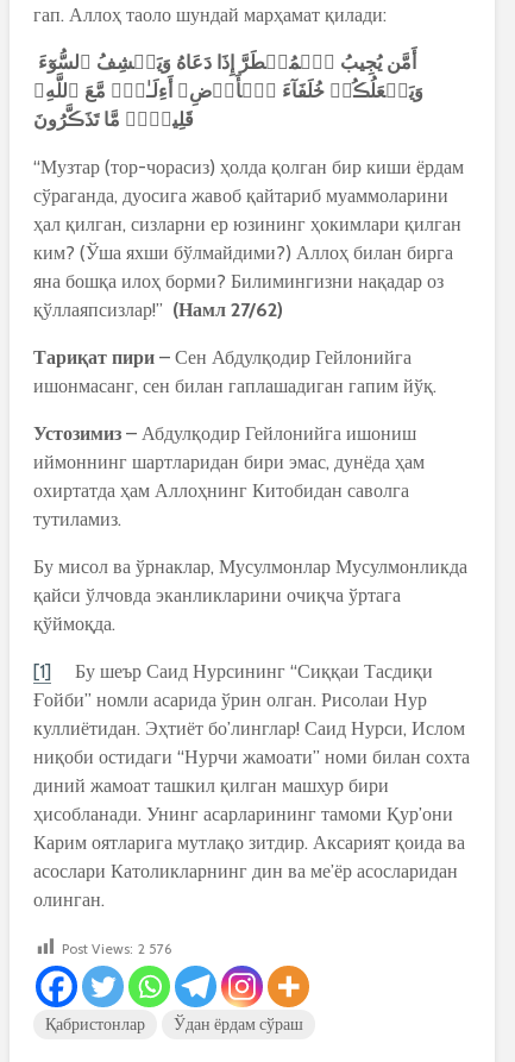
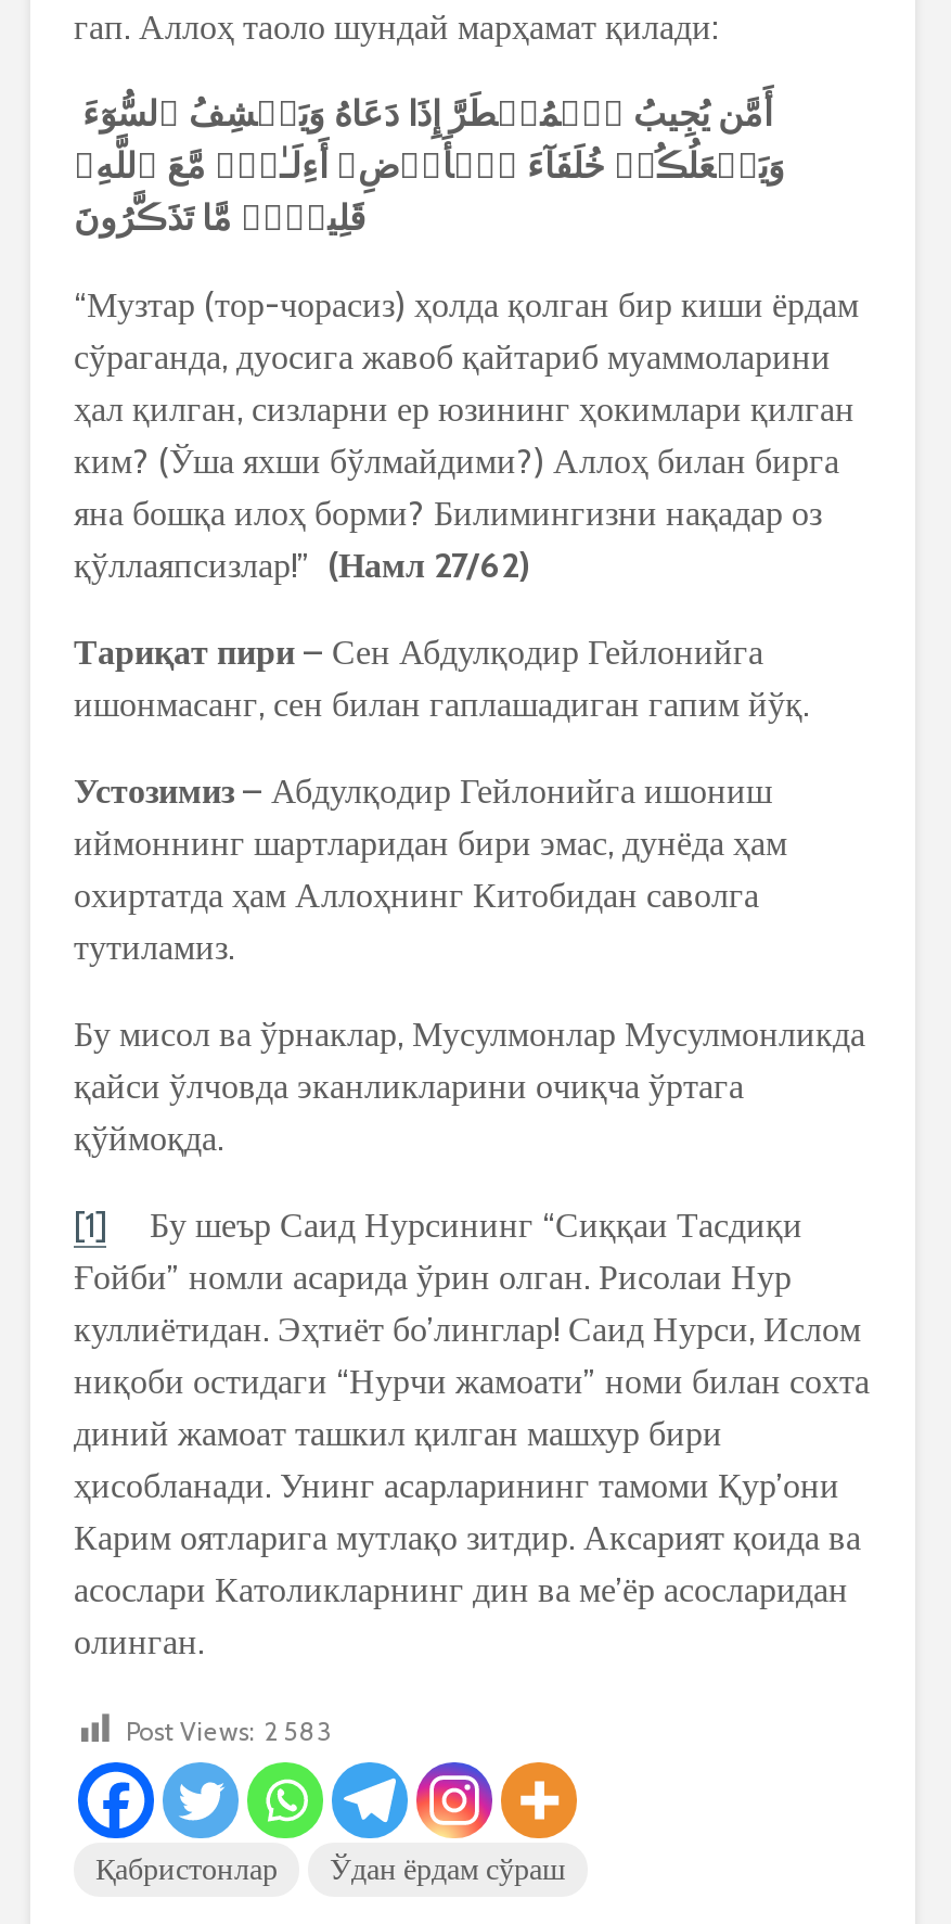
- Post Views: 2 576
+ Post Views: 2 583
